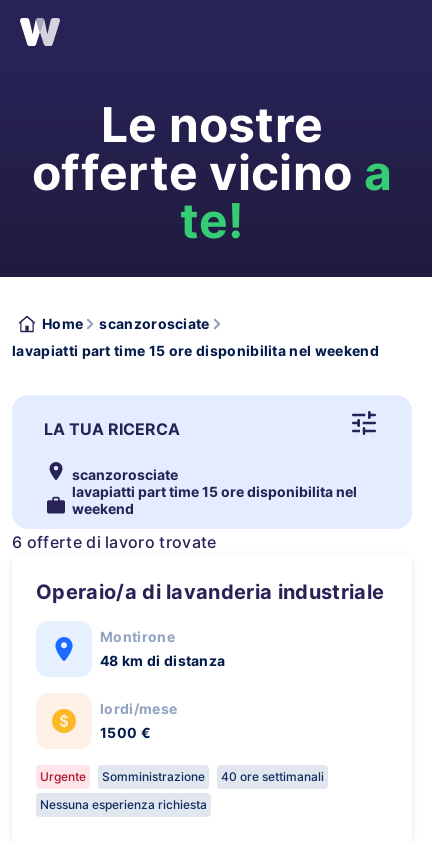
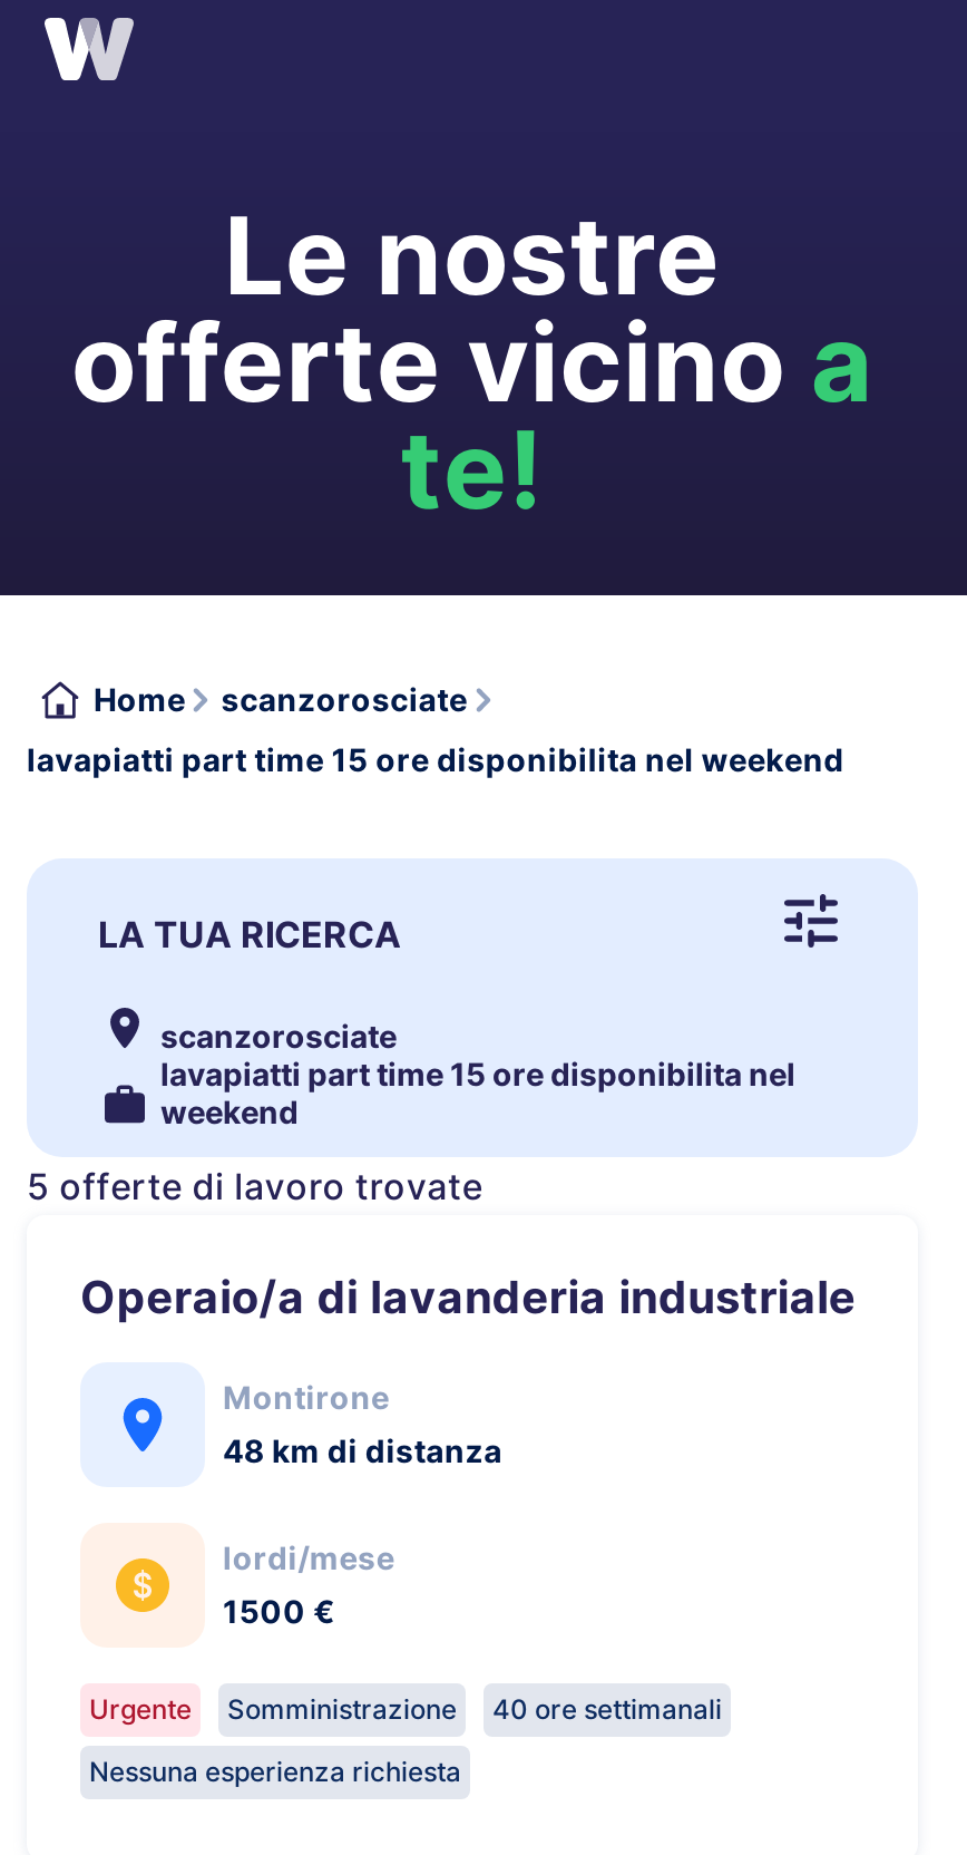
- 6 offerte di lavoro trovate
+ 5 offerte di lavoro trovate
